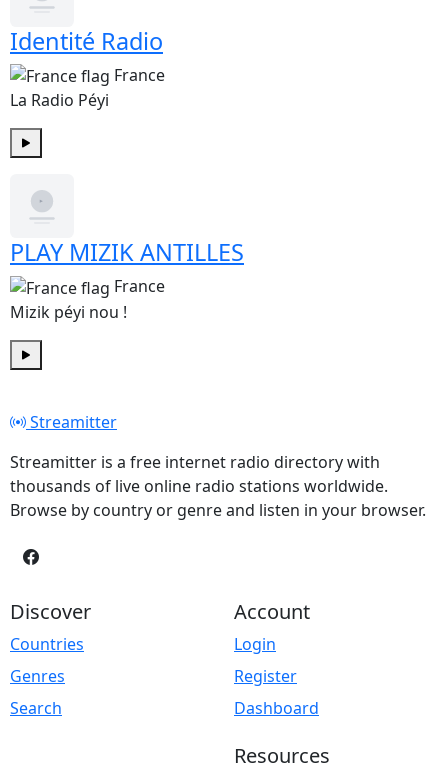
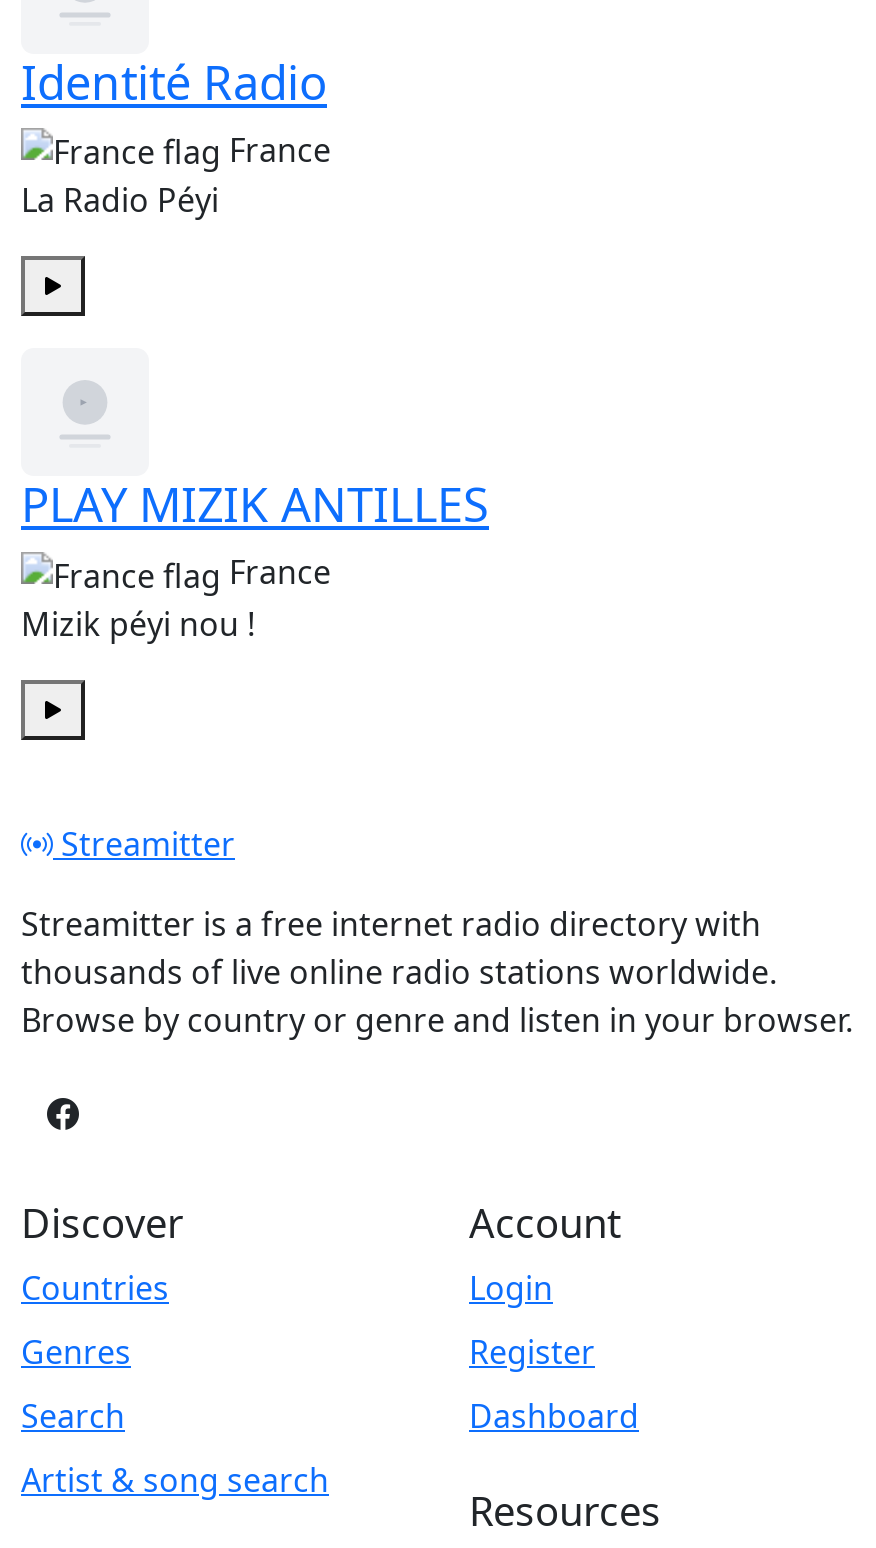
+ Artist & song search
